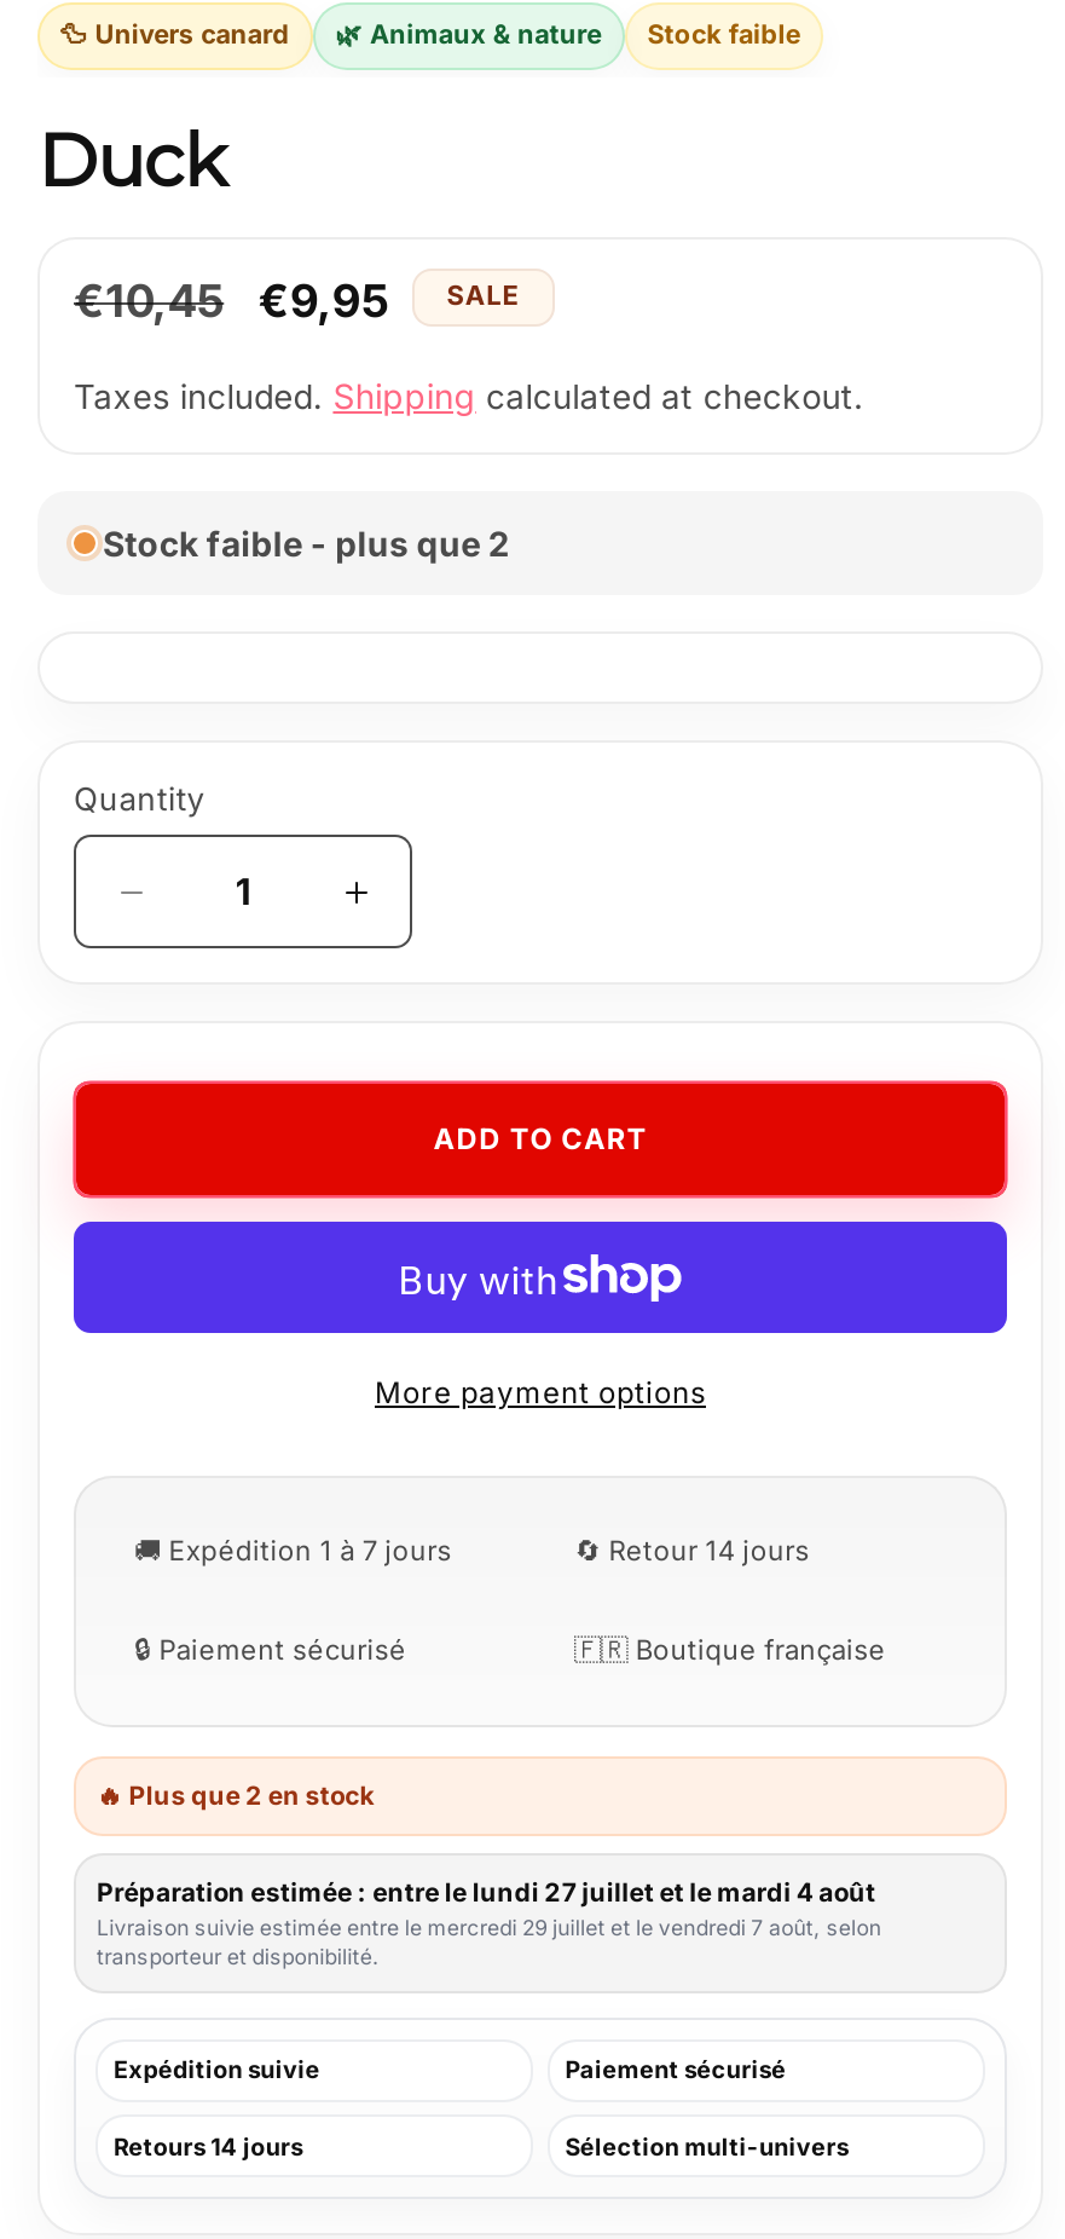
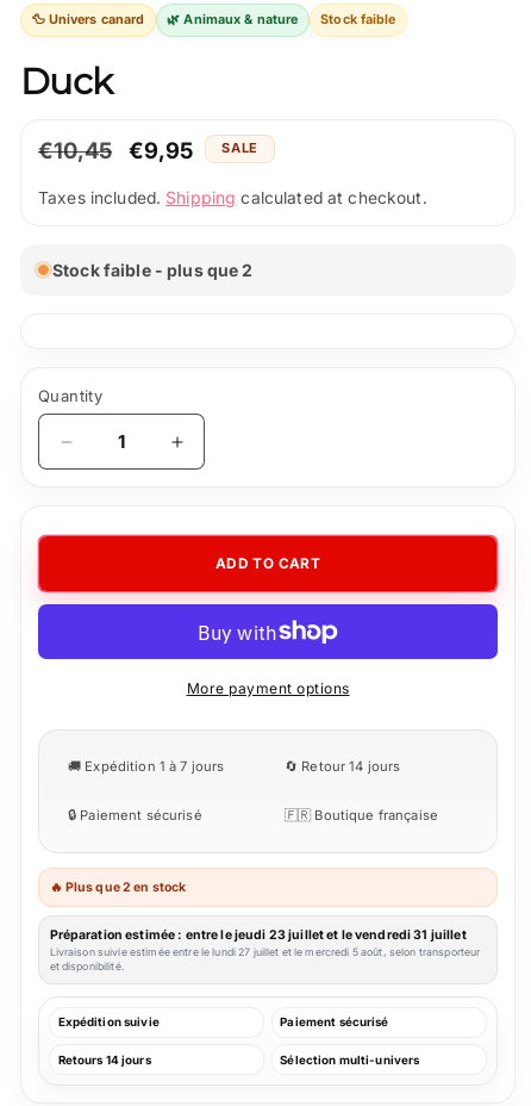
- Préparation estimée : entre le lundi 27 juillet et le mardi 4 août
- Livraison suivie estimée entre le mercredi 29 juillet et le vendredi 7 août, selon
- transporteur et disponibilité.
+ Préparation estimée : entre le jeudi 23 juillet et le vendredi 31 juillet
+ Livraison suivie estimée entre le lundi 27 juillet et le mercredi 5 août, selon transporteur
+ et disponibilité.
